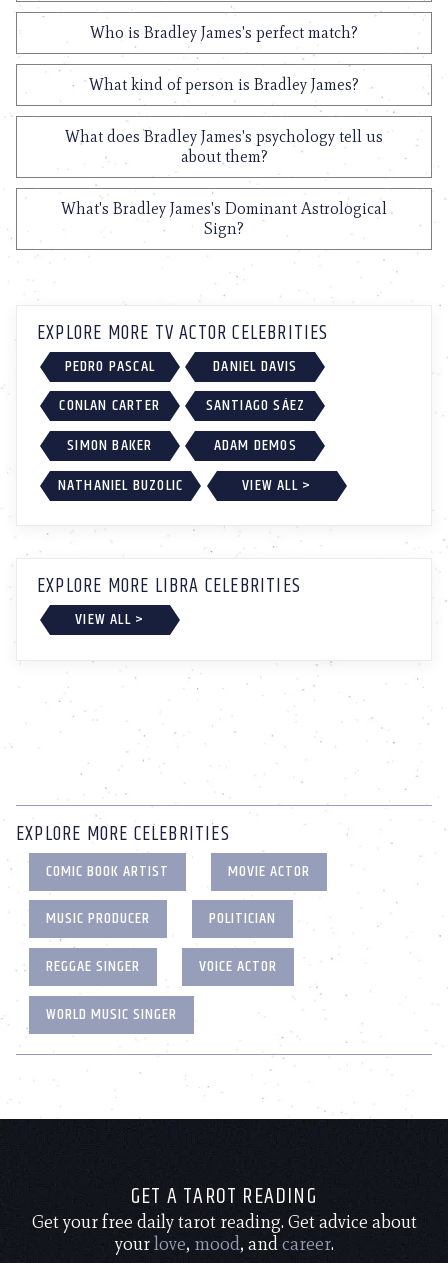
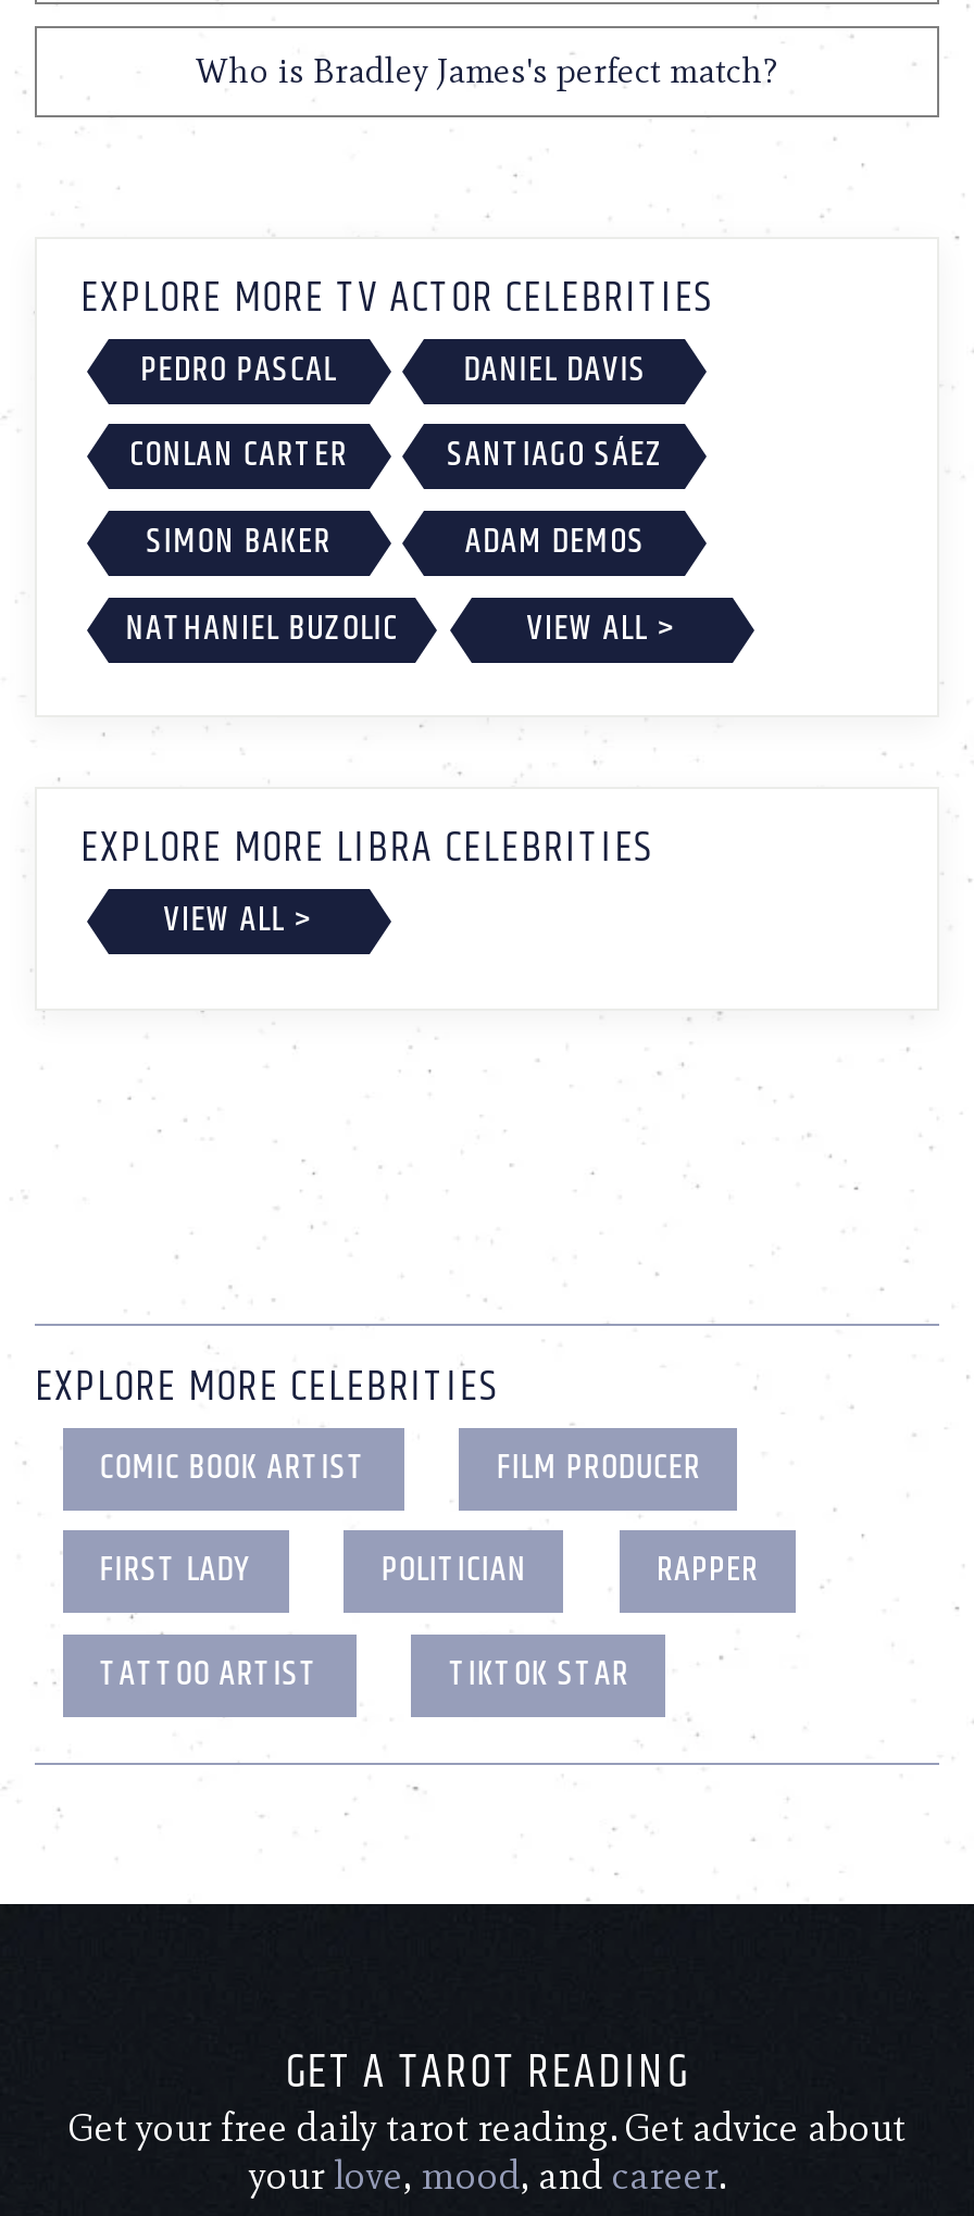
- What kind of person is Bradley James?
- What does Bradley James's psychology tell us
- about them?
- What's Bradley James's Dominant Astrological
- Sign?

- MOVIE ACTOR
+ FILM PRODUCER

- MUSIC PRODUCER
+ FIRST LADY

- REGGAE SINGER
- VOICE ACTOR
+ RAPPER

- WORLD MUSIC SINGER
+ TATTOO ARTIST
+ TIKTOK STAR
